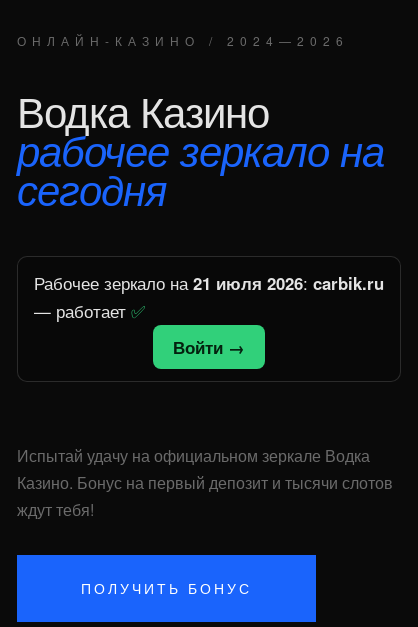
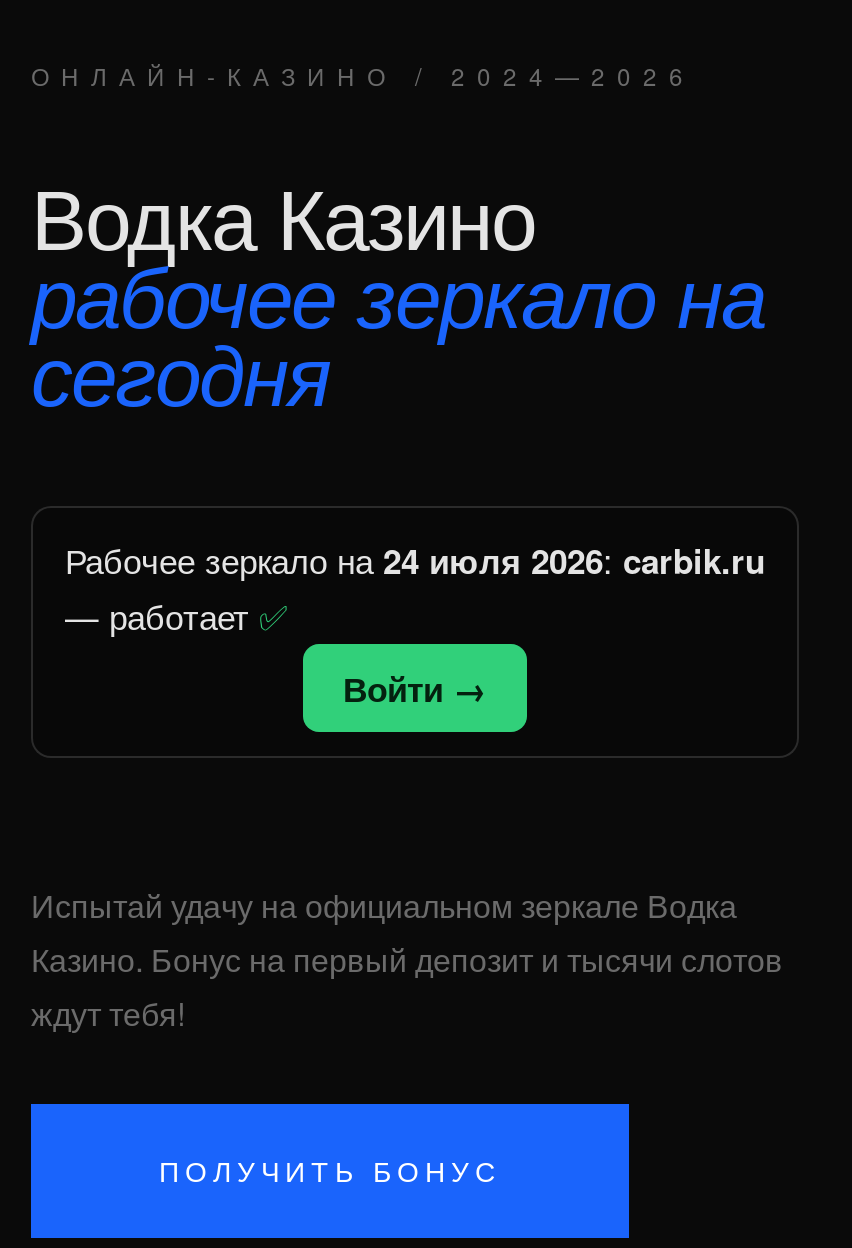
- Рабочее зеркало на 21 июля 2026: carbik.ru
+ Рабочее зеркало на 24 июля 2026: carbik.ru
